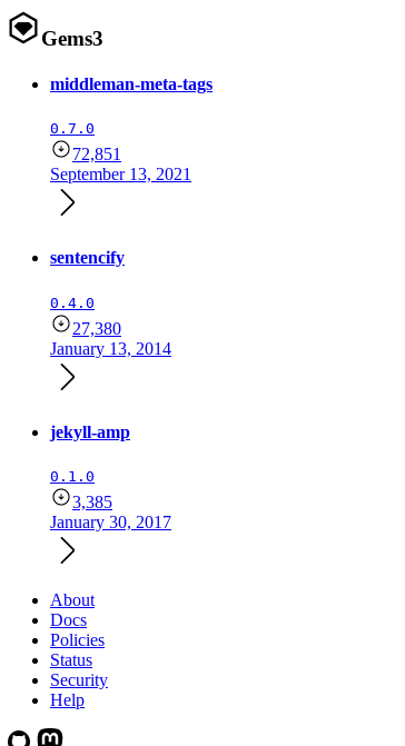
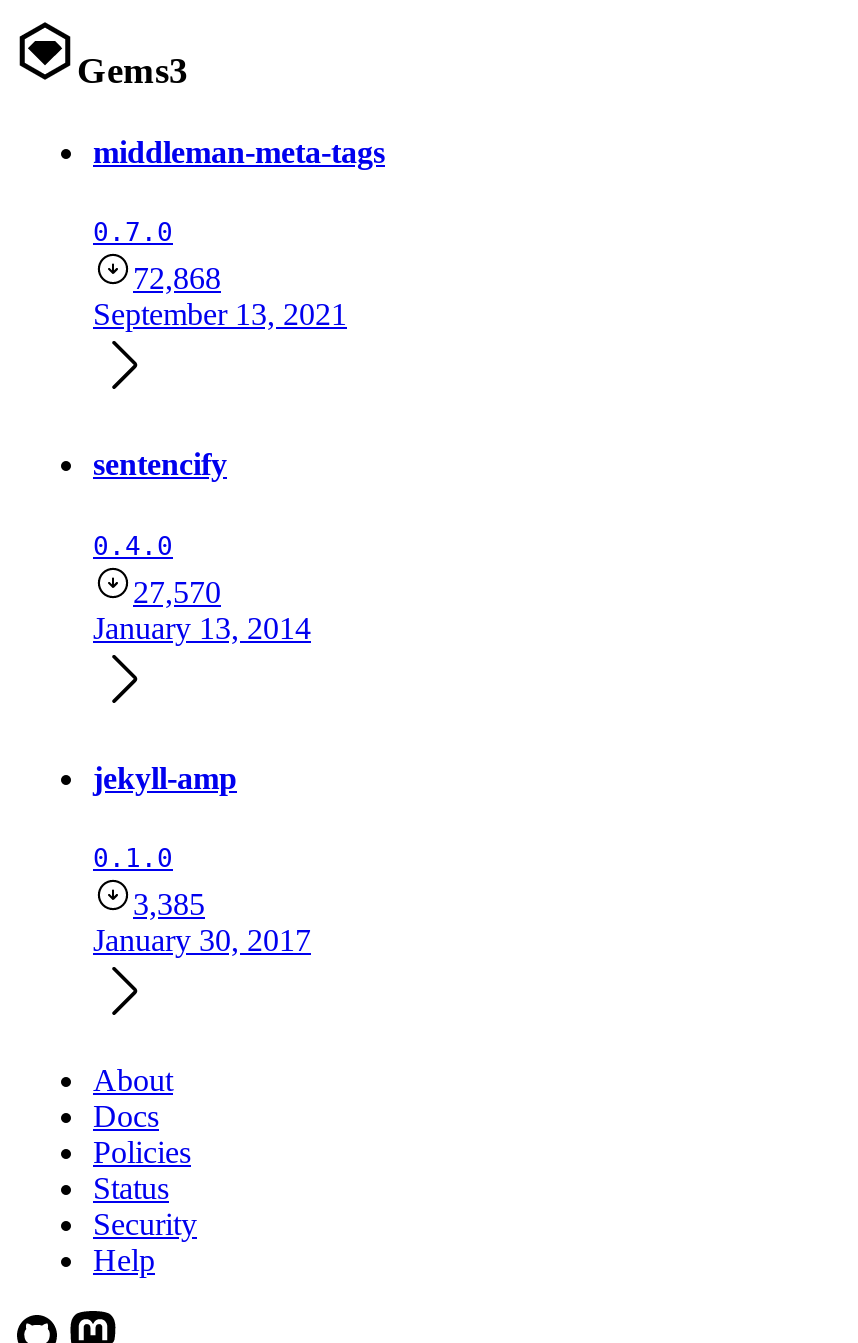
- 72,851
+ 72,868

- 27,380
+ 27,570
